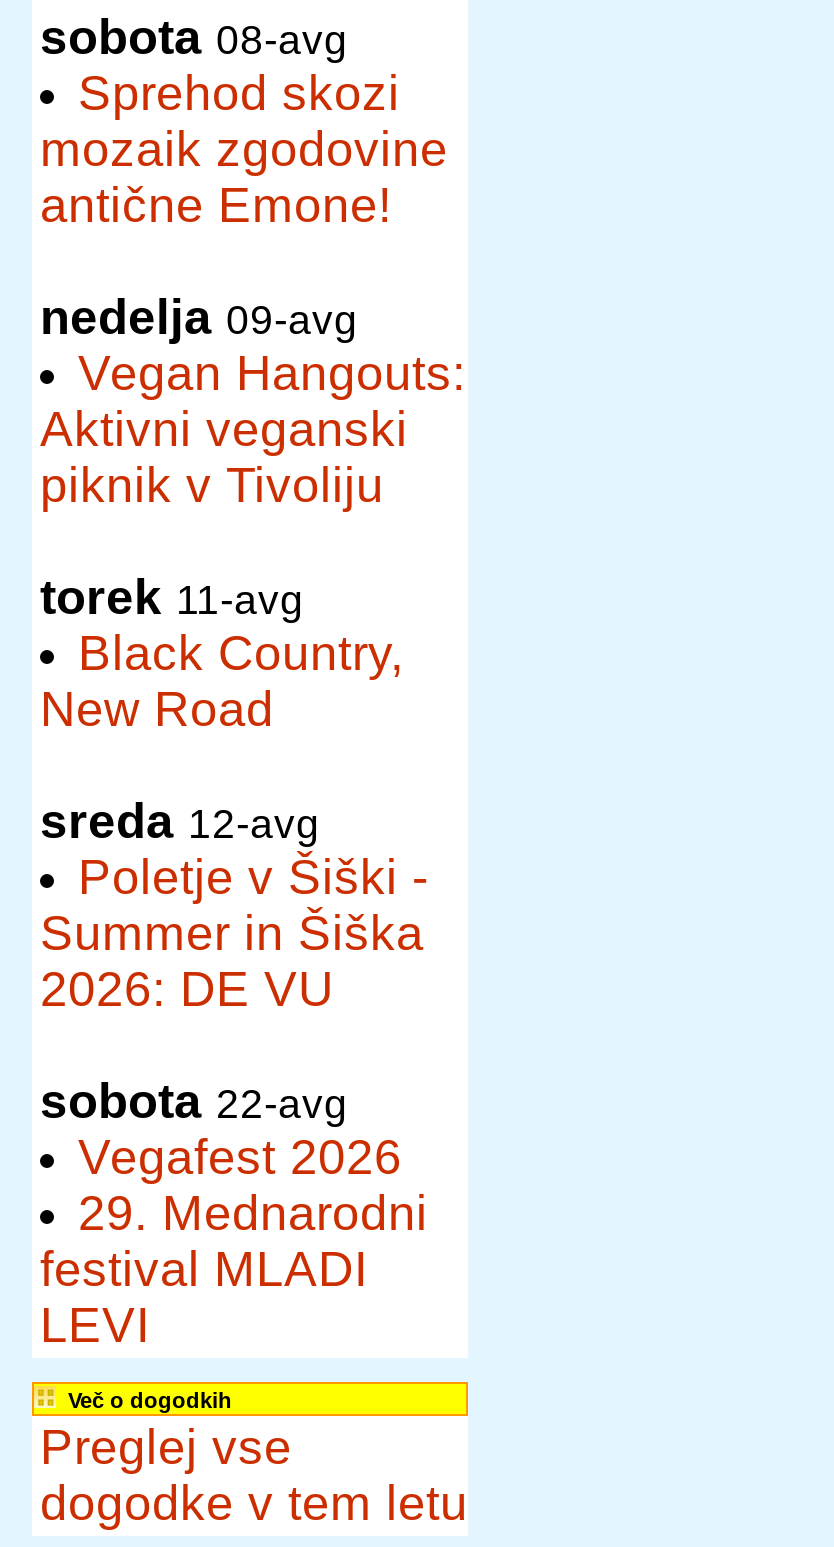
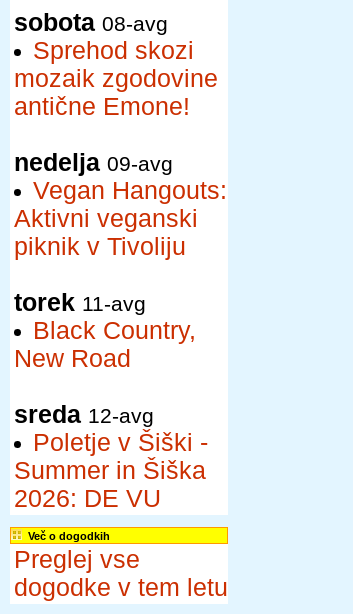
- sobota 22-avg
- Vegafest 2026
- 29. Mednarodni
- festival MLADI
- LEVI
